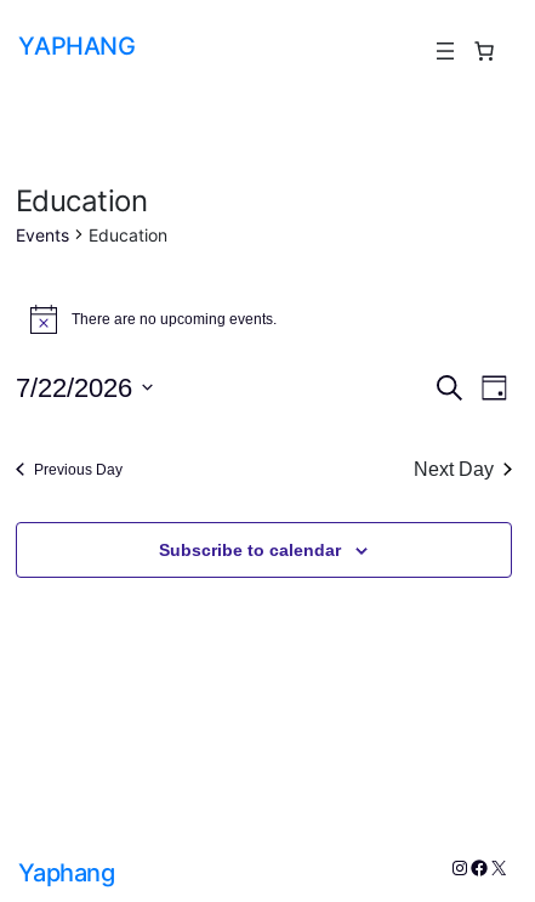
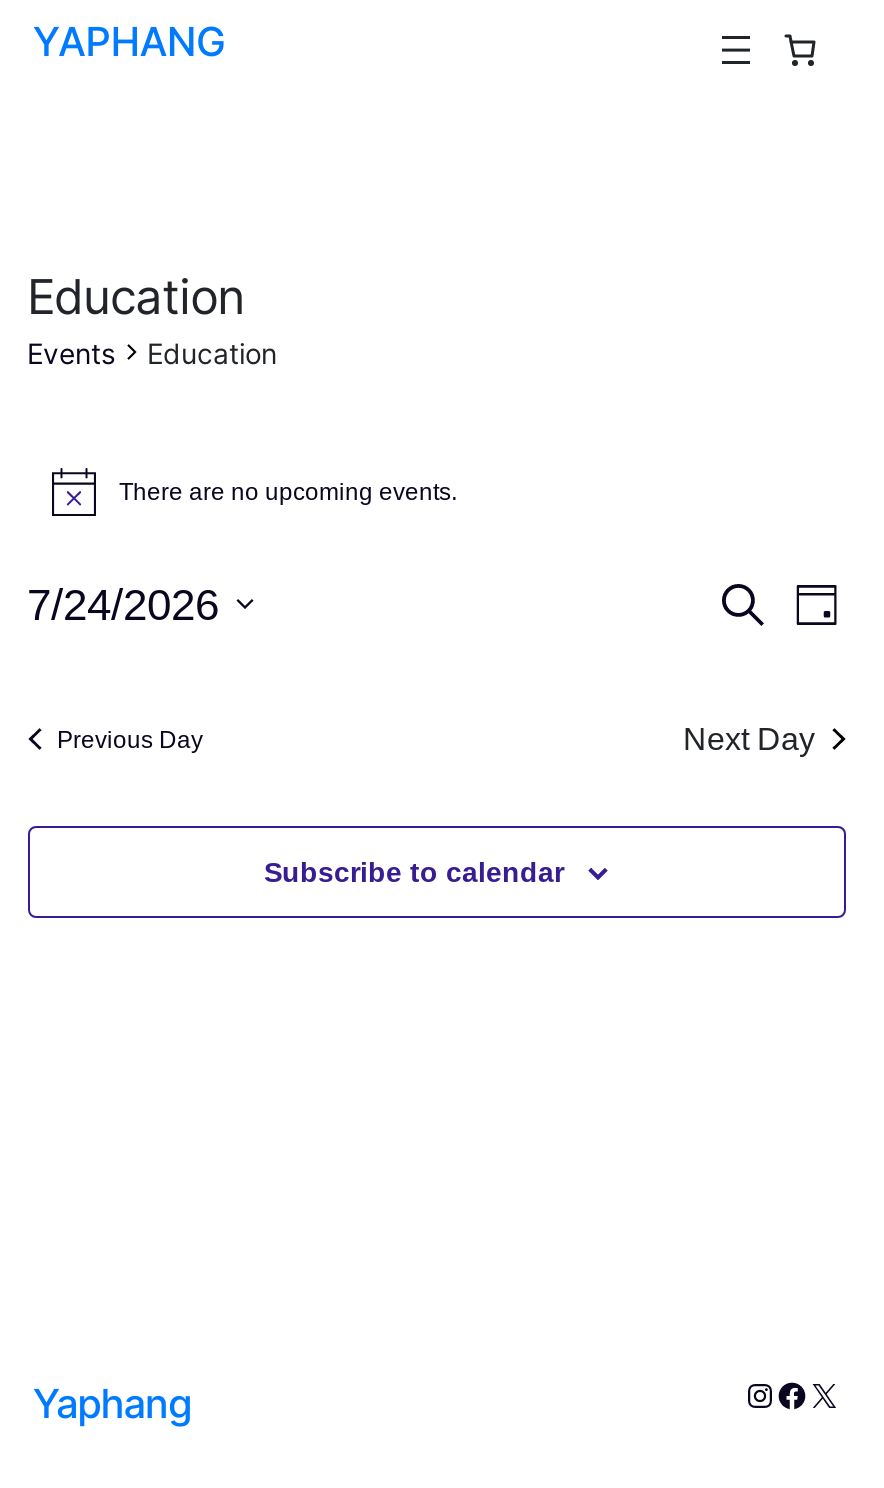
- 7/22/2026
+ 7/24/2026
